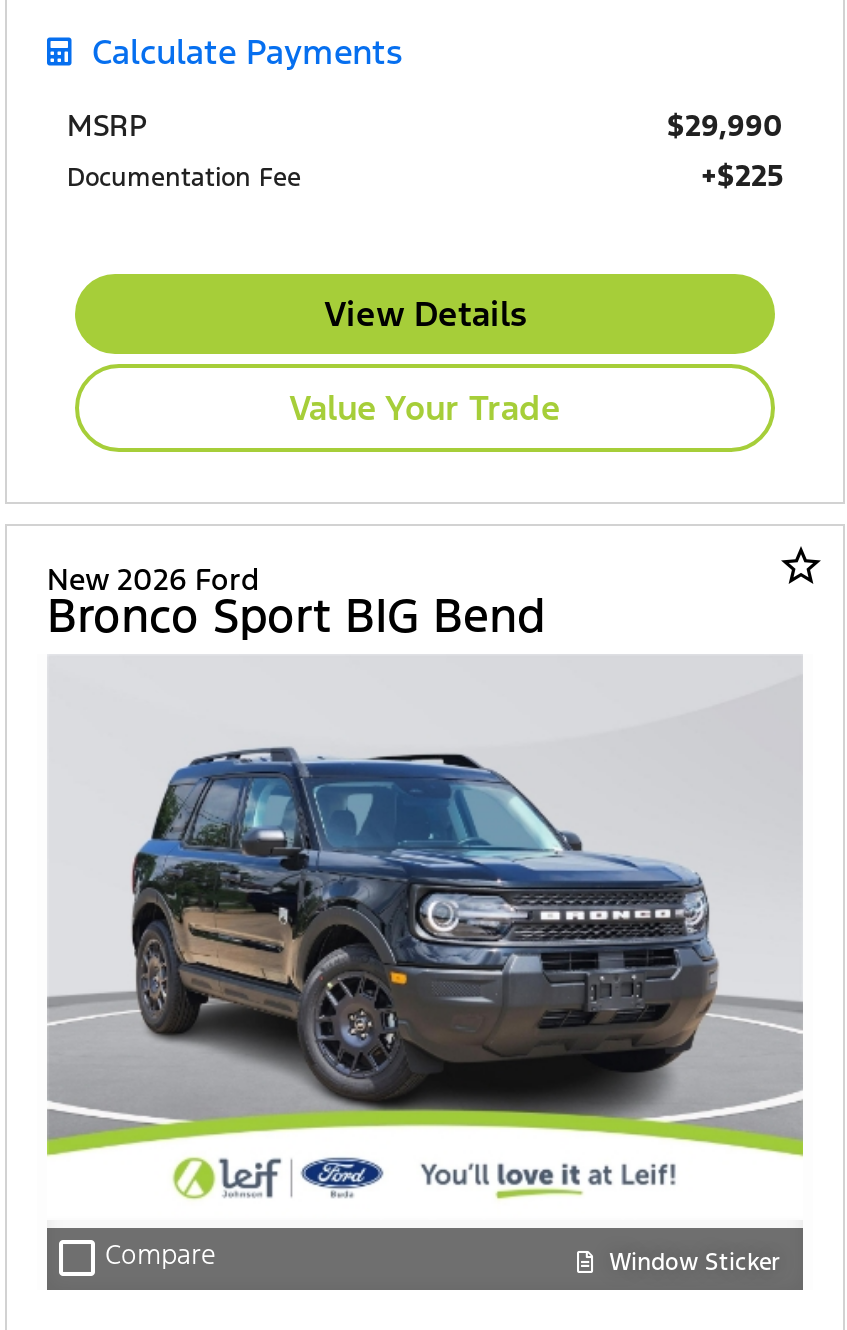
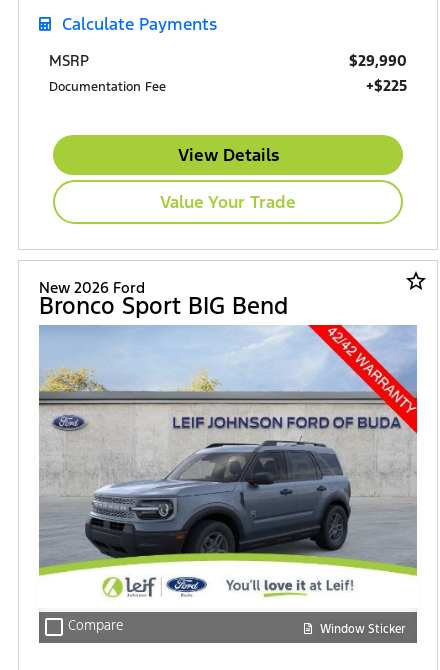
- [image]
+ [image]
